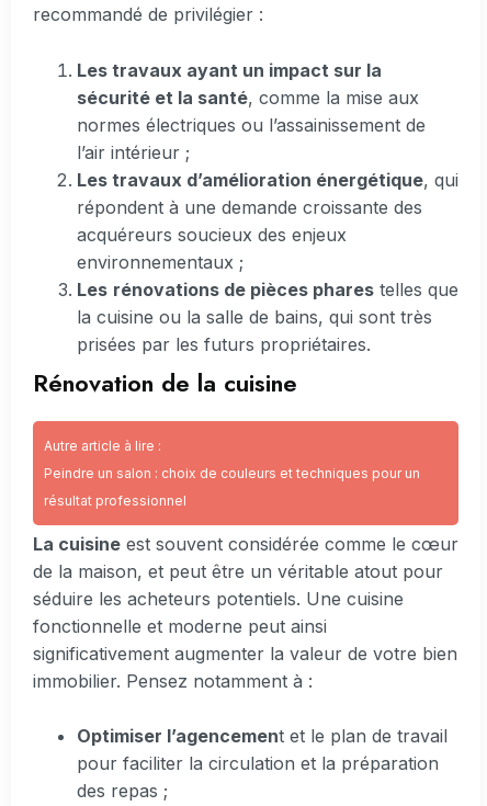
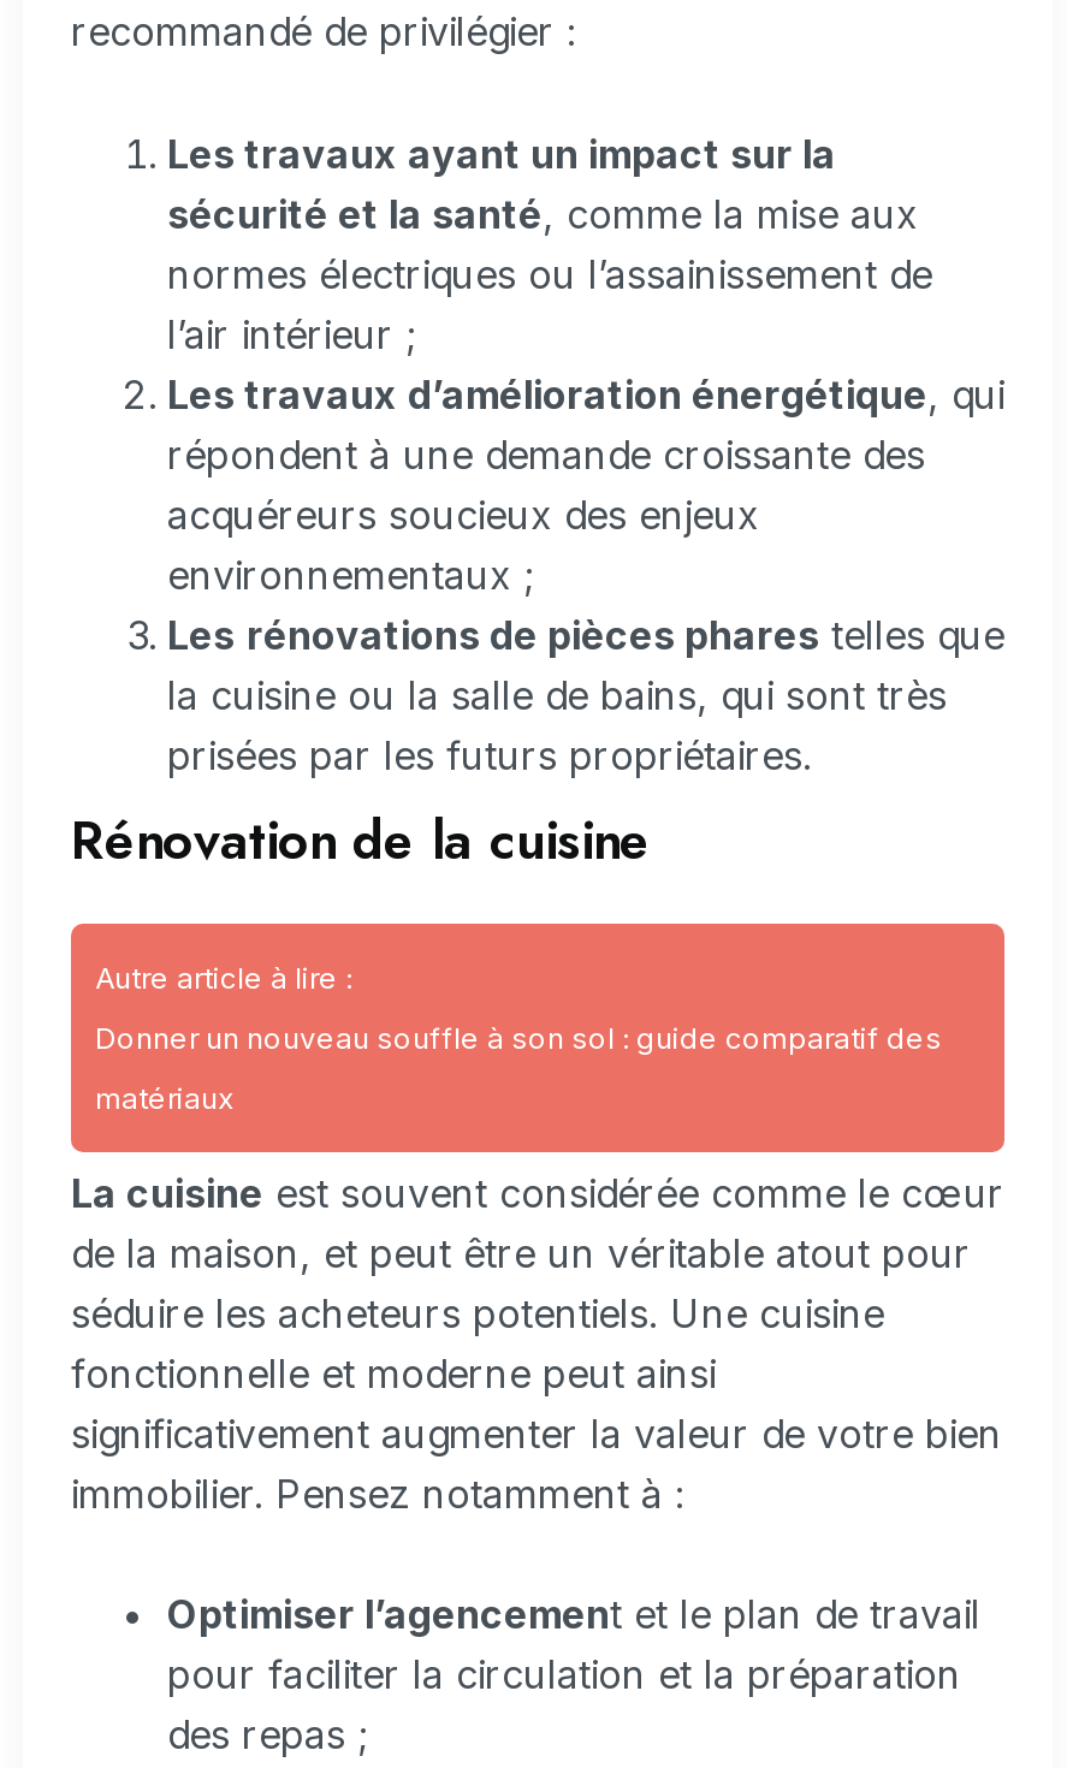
- Peindre un salon : choix de couleurs et techniques pour un
+ Donner un nouveau souffle à son sol : guide comparatif des

- résultat professionnel
+ matériaux
